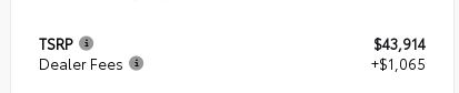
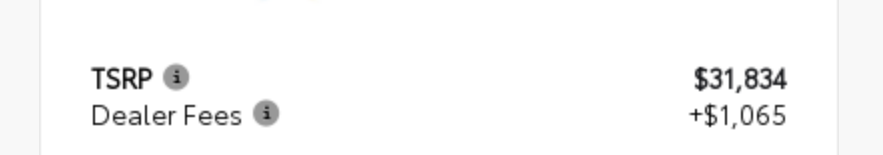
- $43,914
+ $31,834
